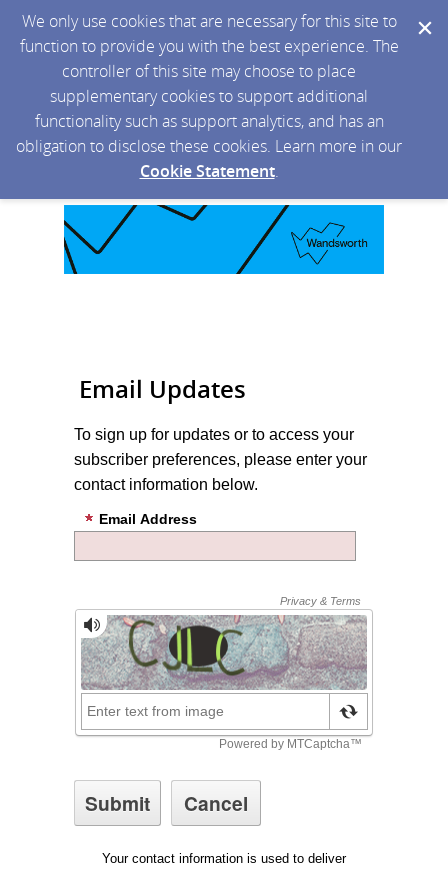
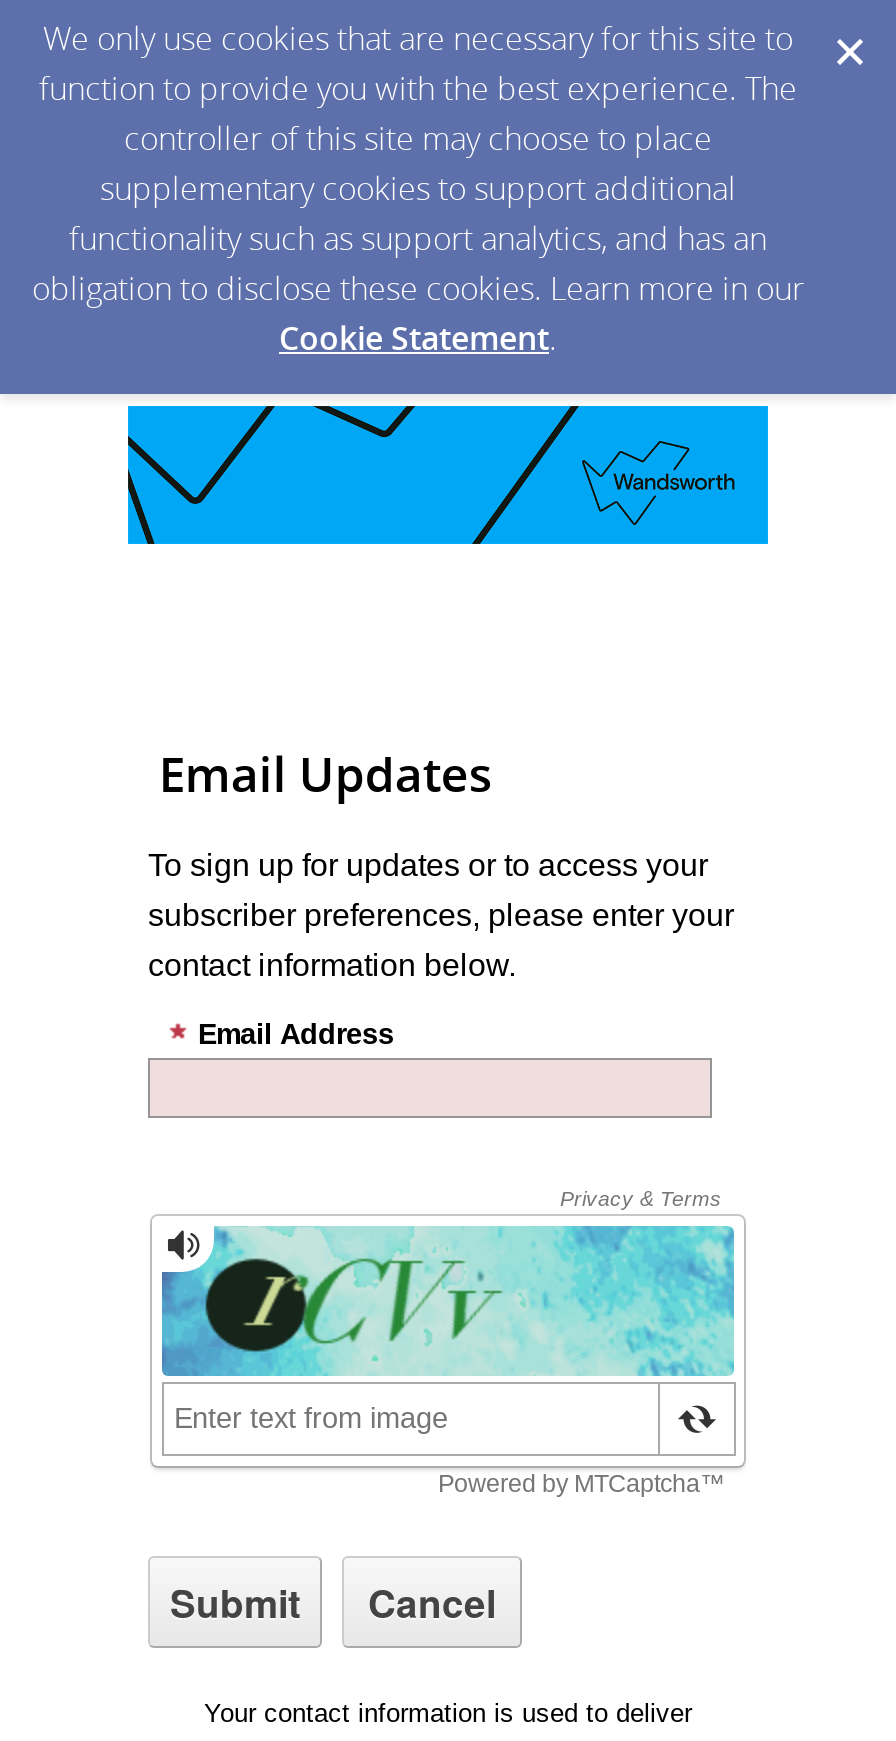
- [image]
+ [image]
